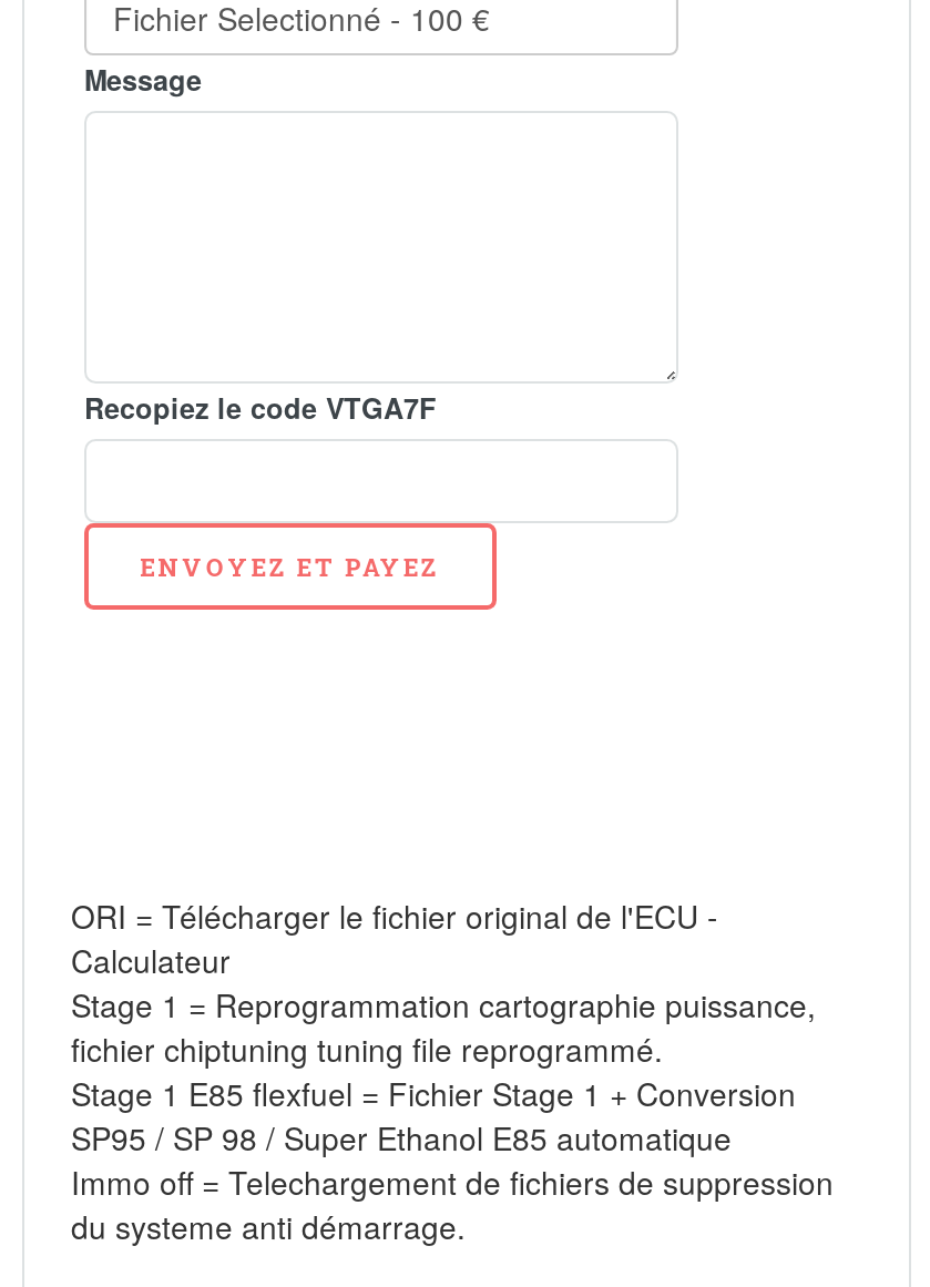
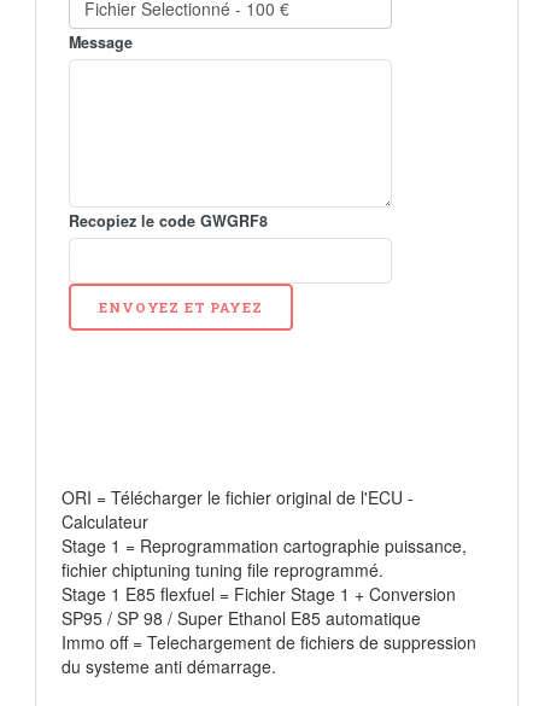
- Recopiez le code VTGA7F
+ Recopiez le code GWGRF8
